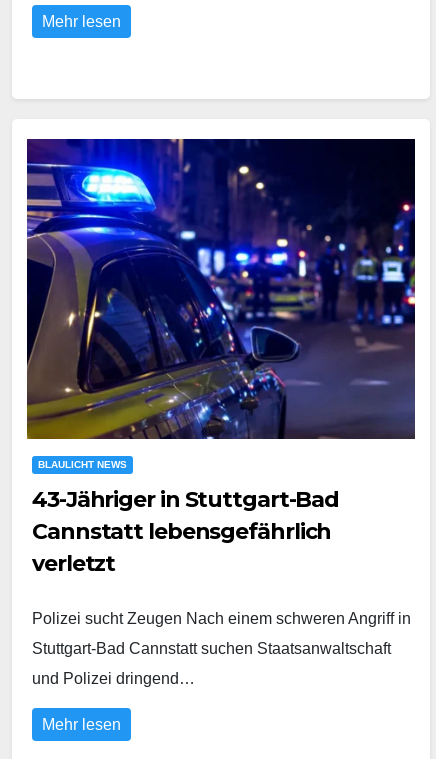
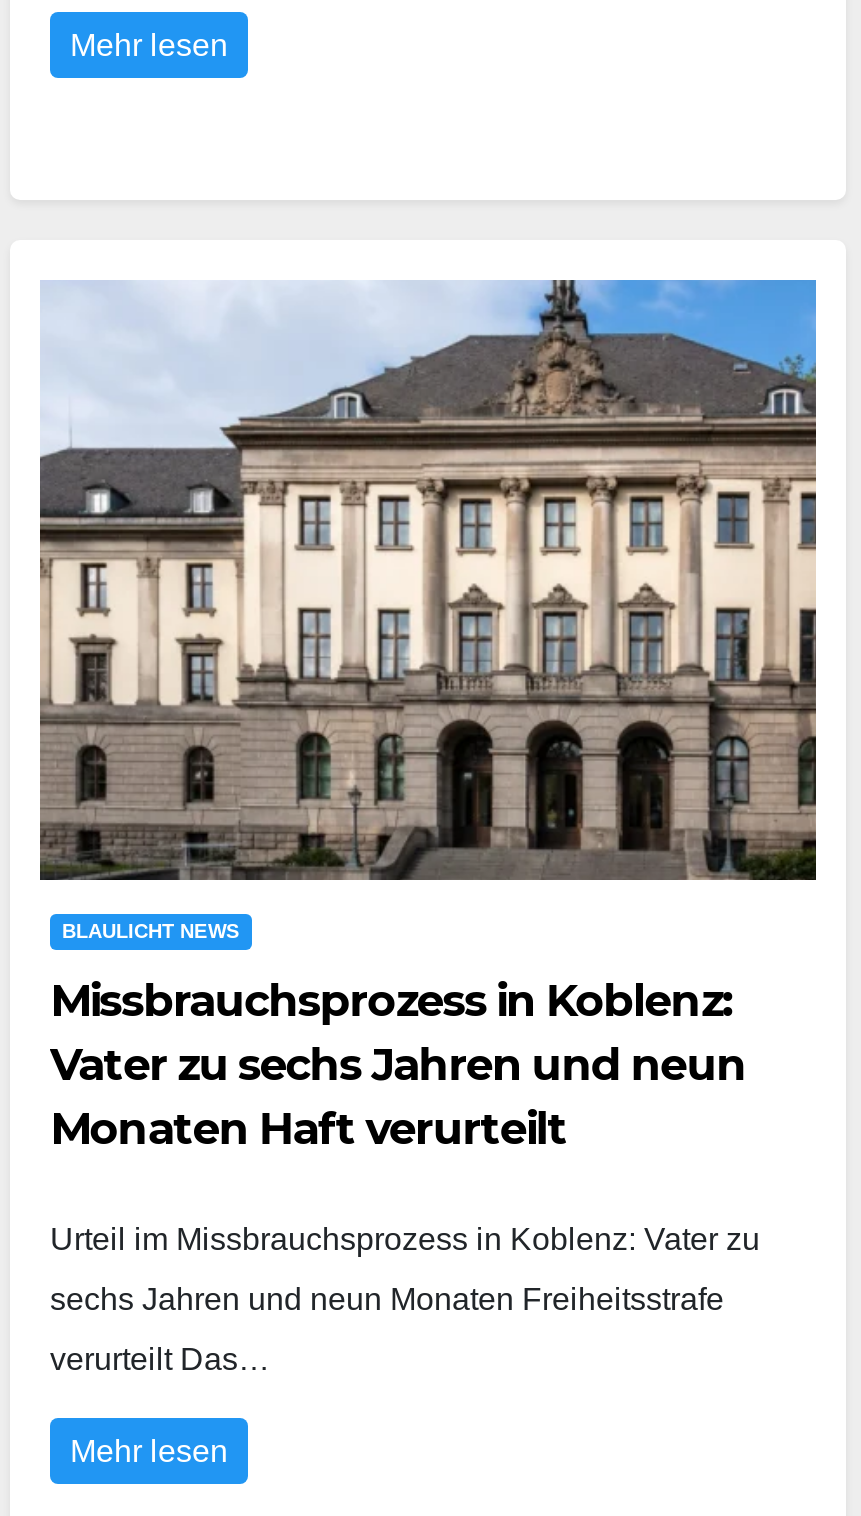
- [image]
+ [image]

- 43-Jähriger in Stuttgart-Bad
- Cannstatt lebensgefährlich
- verletzt
+ Missbrauchsprozess in Koblenz:
+ Vater zu sechs Jahren und neun
+ Monaten Haft verurteilt

- Polizei sucht Zeugen Nach einem schweren Angriff in
+ Urteil im Missbrauchsprozess in Koblenz: Vater zu

- Stuttgart-Bad Cannstatt suchen Staatsanwaltschaft
+ sechs Jahren und neun Monaten Freiheitsstrafe

- und Polizei dringend…
+ verurteilt Das…
